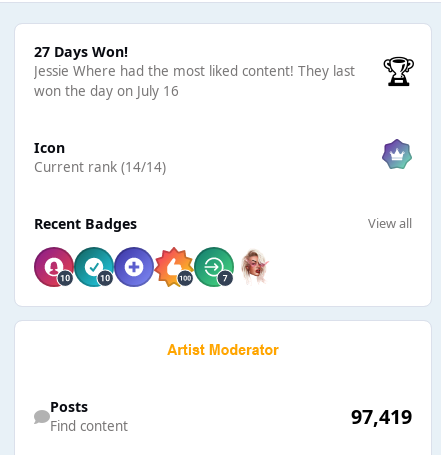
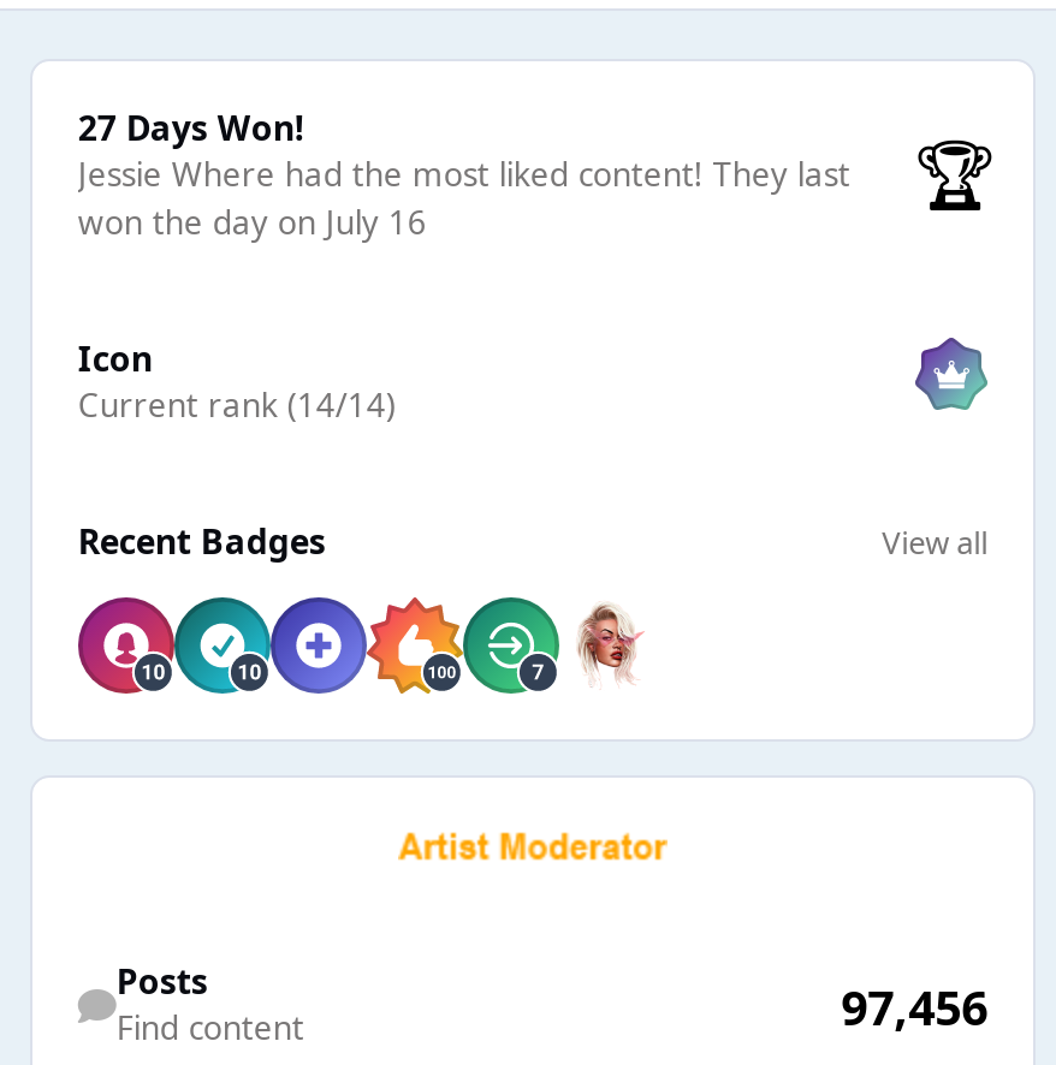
- 97,419
+ 97,456
